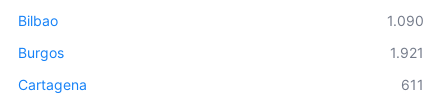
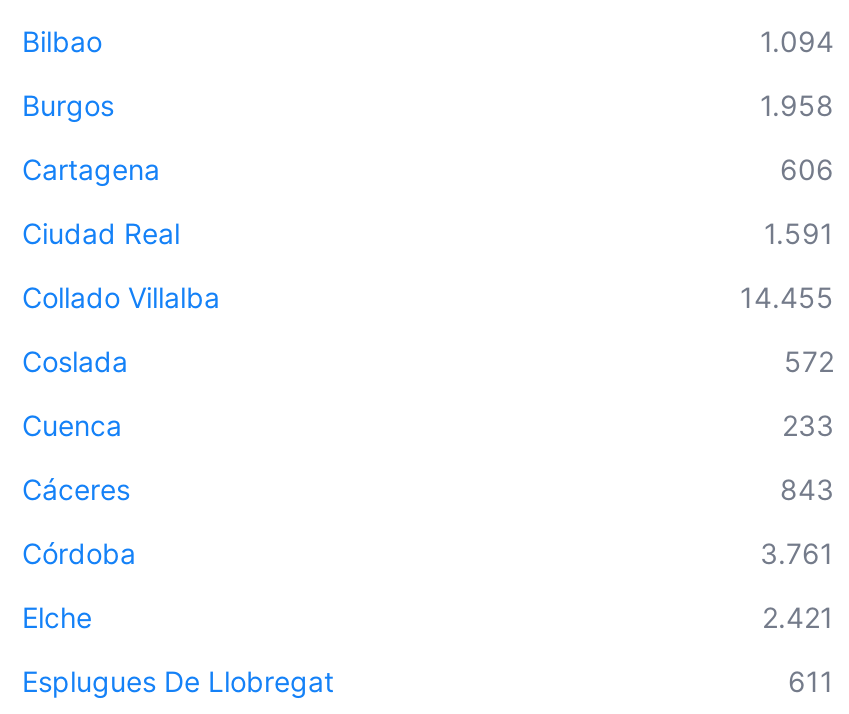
- 1.090
+ 1.094

- 1.921
+ 1.958

+ 606
+ Ciudad Real
+ 1.591
+ Collado Villalba
+ 14.455
+ Coslada
+ 572
+ Cuenca
+ 233
+ Cáceres
+ 843
+ Córdoba
+ 3.761
+ Elche
+ 2.421
+ Esplugues De Llobregat
